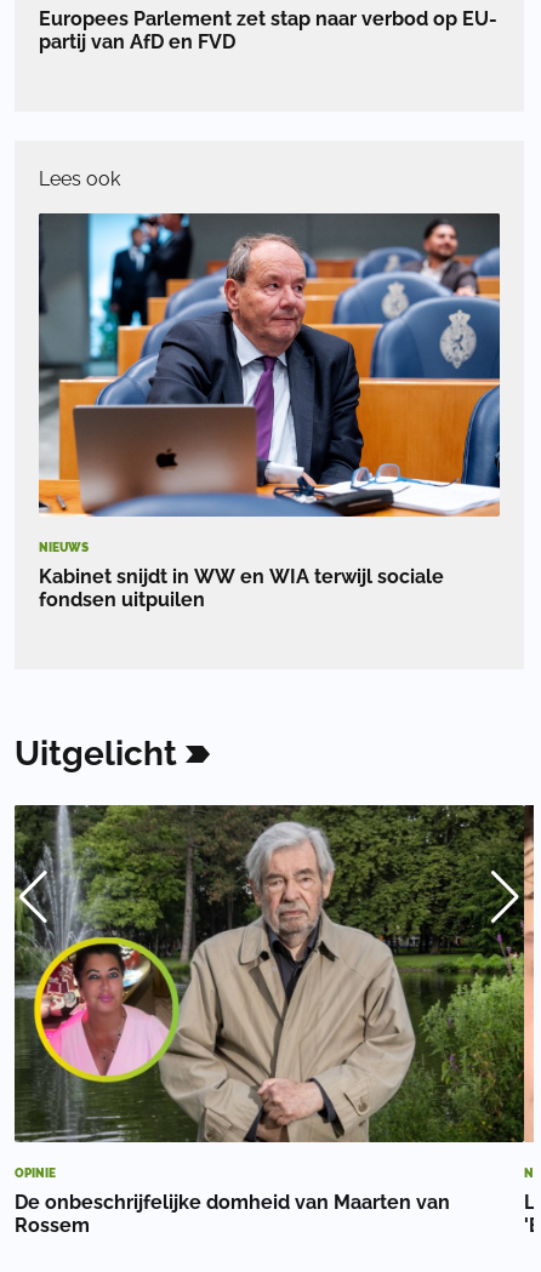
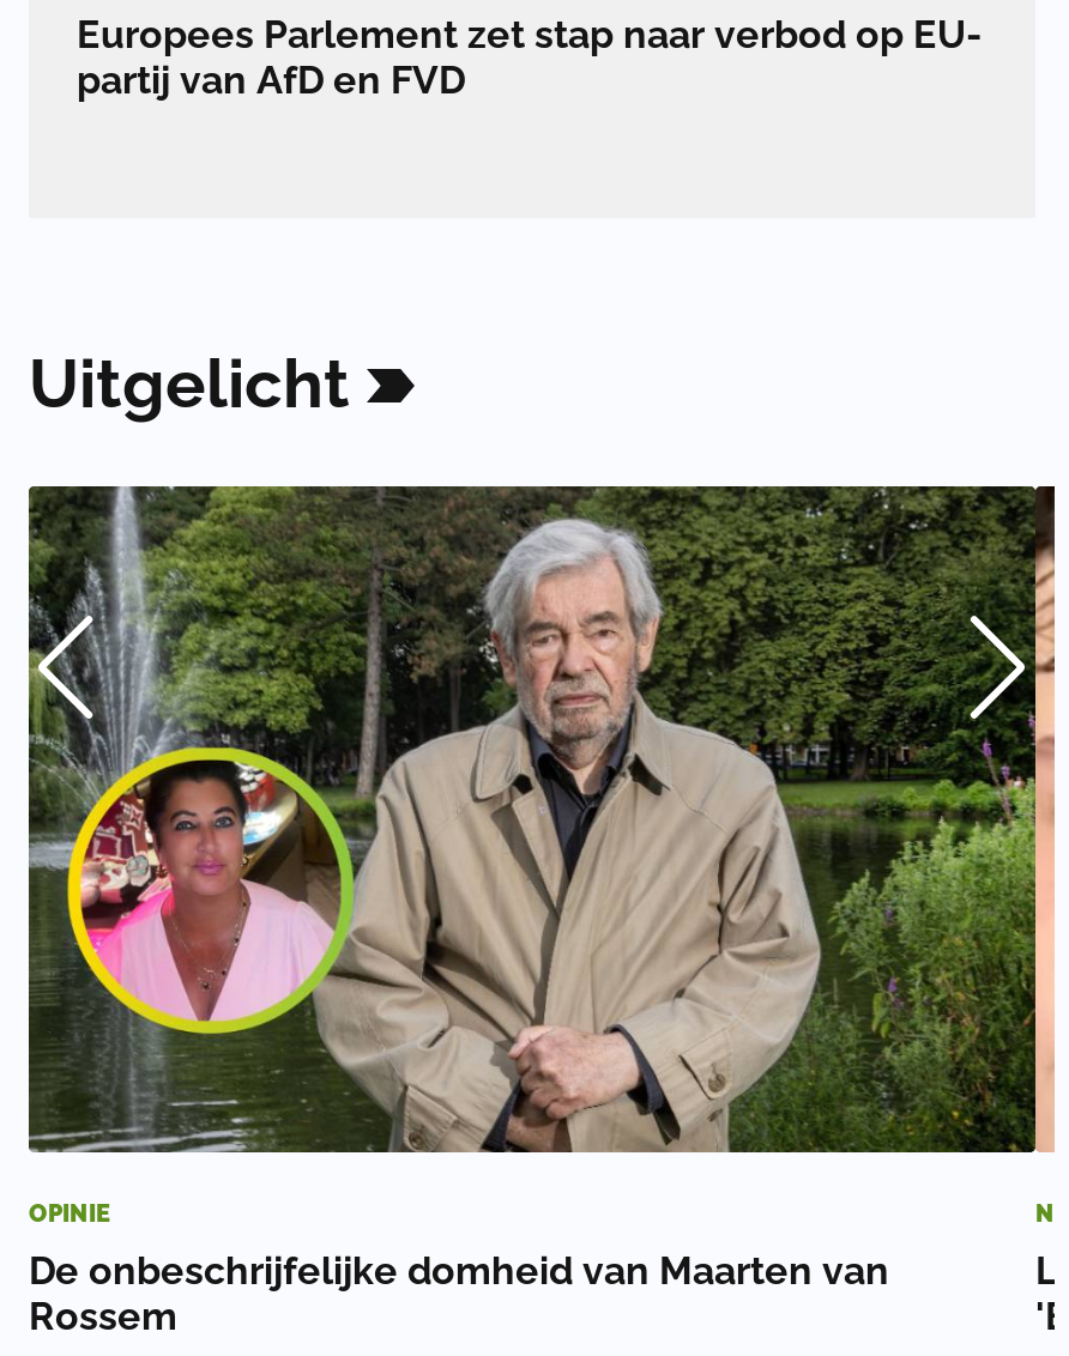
- Lees ook

- [image]
- NIEUWS
- Kabinet snijdt in WW en WIA terwijl sociale
- fondsen uitpuilen
